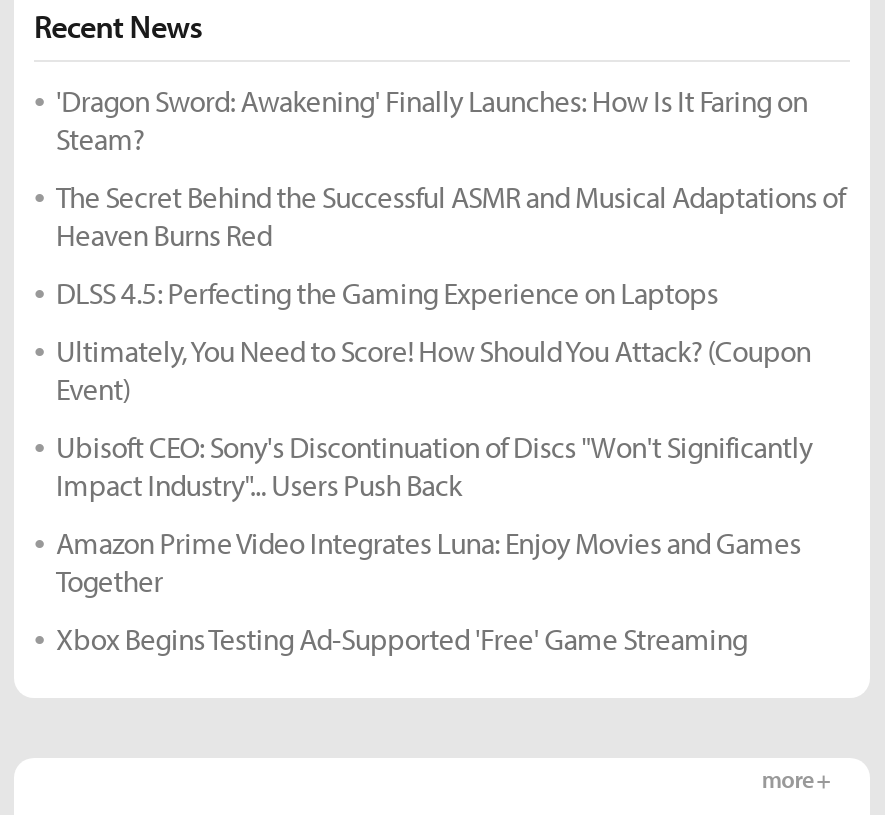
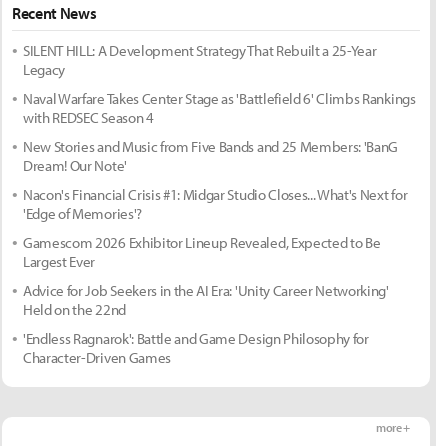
- 'Dragon Sword: Awakening' Finally Launches: How Is It Faring on
- Steam?
+ SILENT HILL: A Development Strategy That Rebuilt a 25-Year
+ Legacy

- The Secret Behind the Successful ASMR and Musical Adaptations of
- Heaven Burns Red
+ Naval Warfare Takes Center Stage as 'Battlefield 6' Climbs Rankings
+ with REDSEC Season 4

- DLSS 4.5: Perfecting the Gaming Experience on Laptops
+ New Stories and Music from Five Bands and 25 Members: 'BanG
+ Dream! Our Note'

- Ultimately, You Need to Score! How Should You Attack? (Coupon
- Event)
+ Nacon's Financial Crisis #1: Midgar Studio Closes... What's Next for
+ 'Edge of Memories'?

- Ubisoft CEO: Sony's Discontinuation of Discs "Won't Significantly
- Impact Industry"... Users Push Back
+ Gamescom 2026 Exhibitor Lineup Revealed, Expected to Be
+ Largest Ever

- Amazon Prime Video Integrates Luna: Enjoy Movies and Games
- Together
+ Advice for Job Seekers in the AI Era: 'Unity Career Networking'
+ Held on the 22nd

- Xbox Begins Testing Ad-Supported 'Free' Game Streaming
+ 'Endless Ragnarok': Battle and Game Design Philosophy for
+ Character-Driven Games
